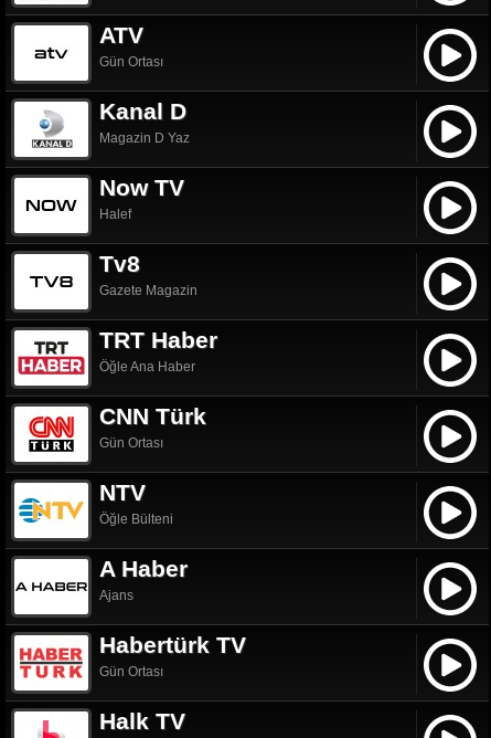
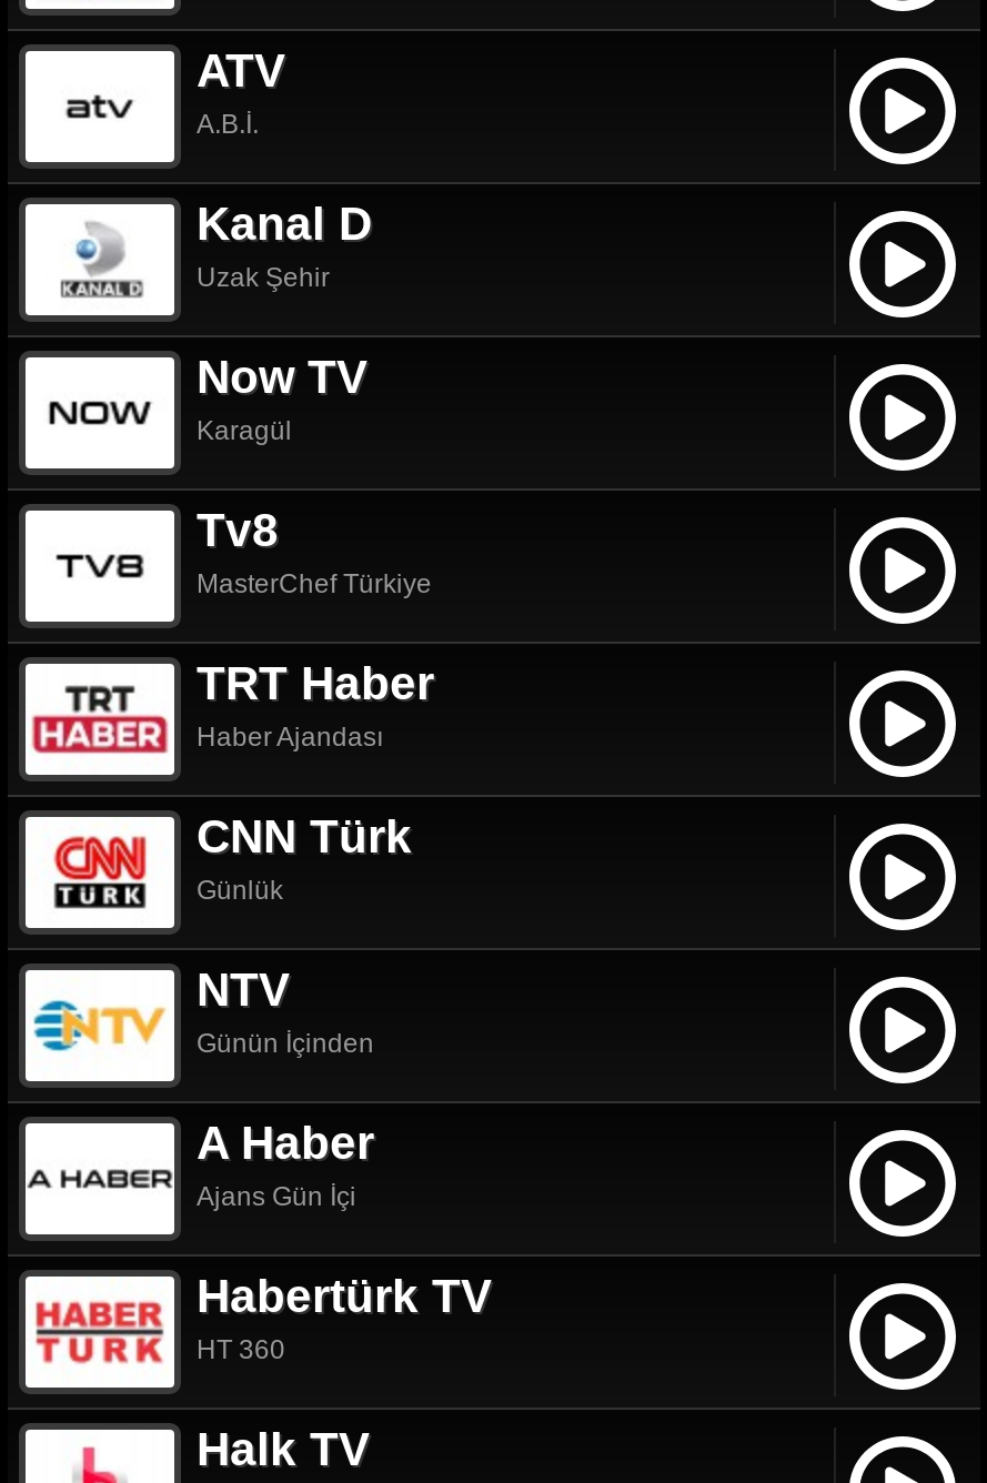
- Gün Ortası
+ A.B.İ.

- Magazin D Yaz
+ Uzak Şehir

- Halef
+ Karagül

- Gazete Magazin
+ MasterChef Türkiye

- Öğle Ana Haber
+ Haber Ajandası

- Gün Ortası
+ Günlük

- Öğle Bülteni
+ Günün İçinden

- Ajans
+ Ajans Gün İçi

- Gün Ortası
+ HT 360
